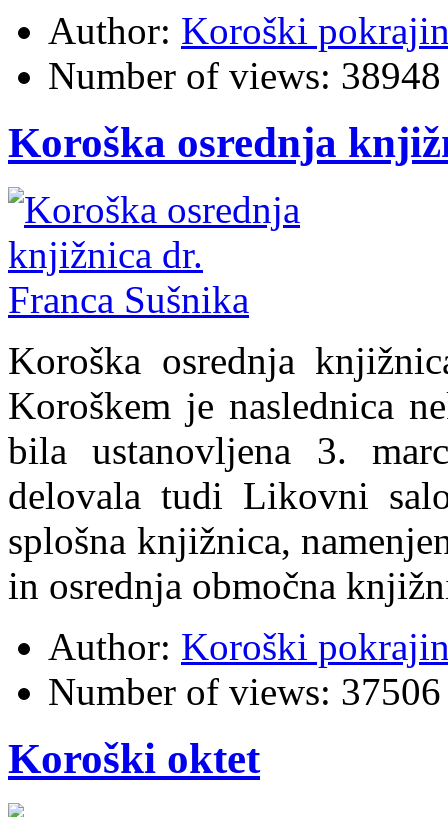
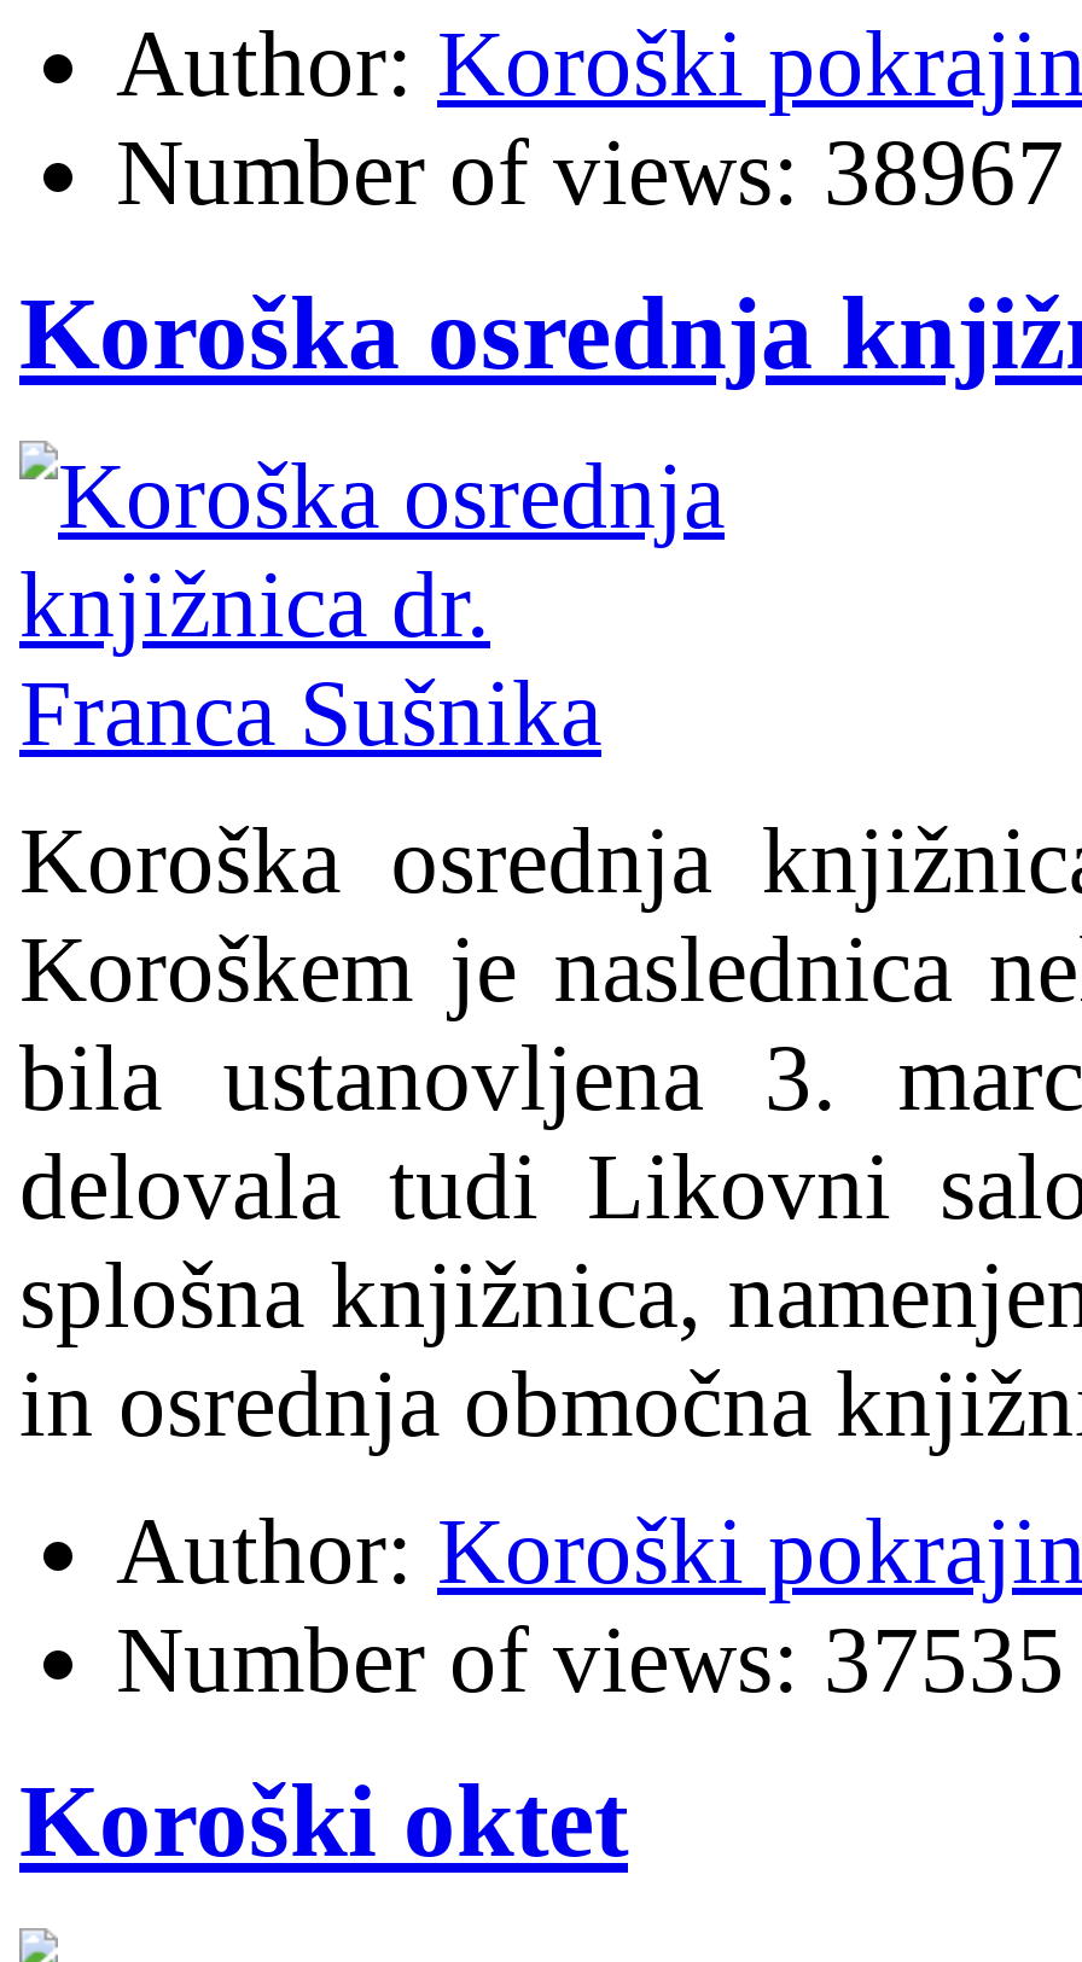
- Number of views: 38948
+ Number of views: 38967

- Number of views: 37506
+ Number of views: 37535
